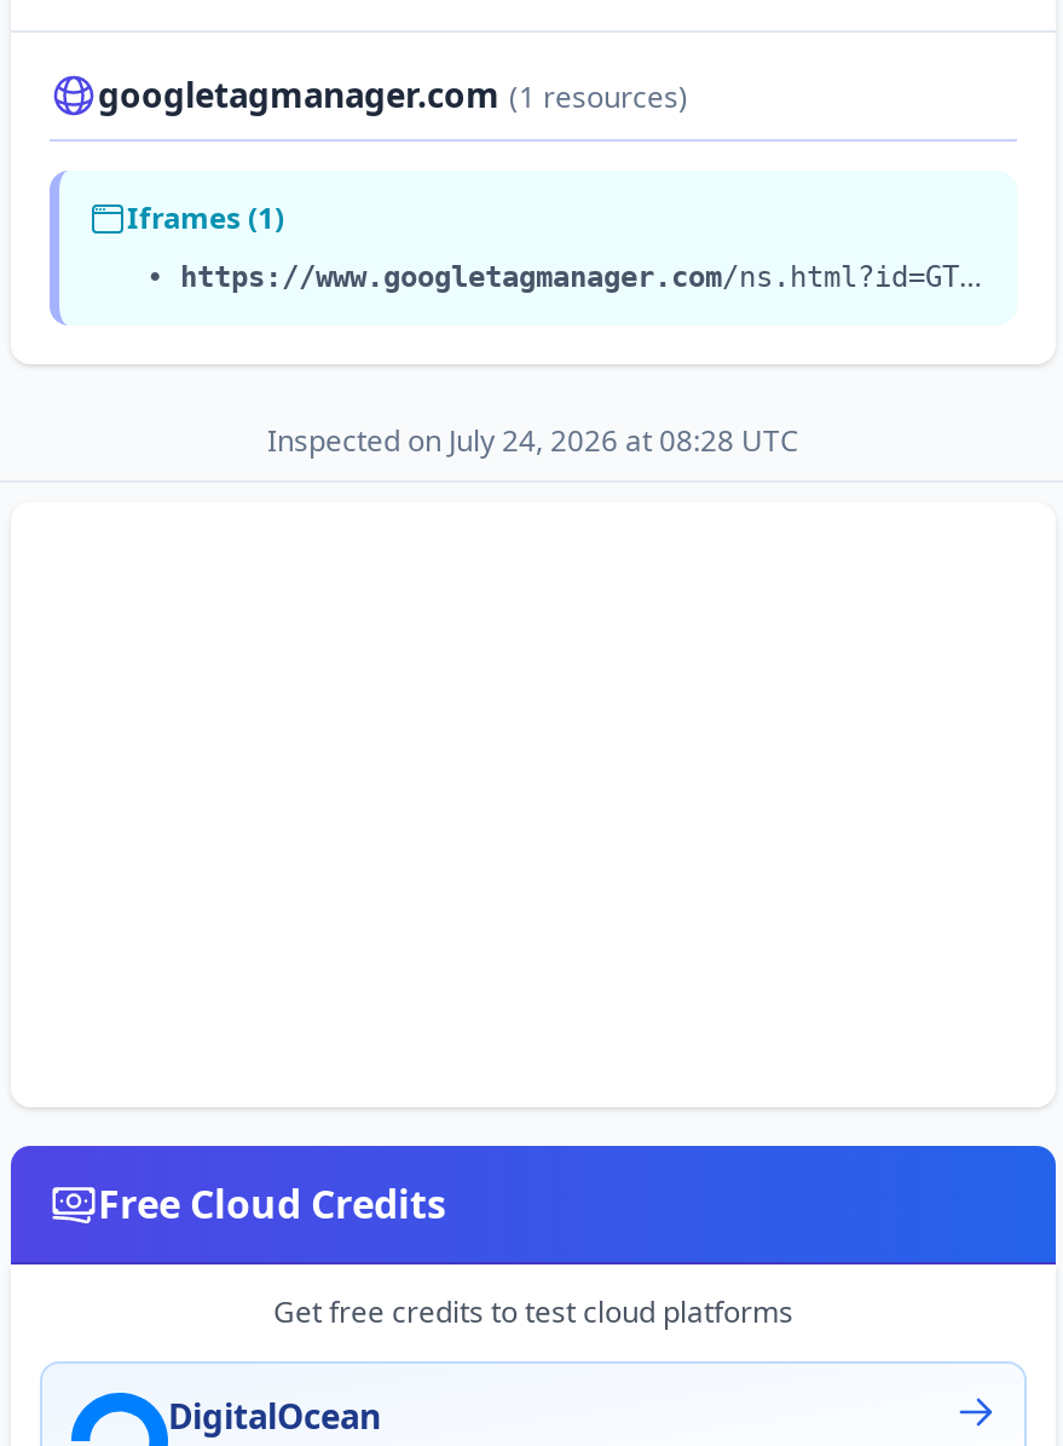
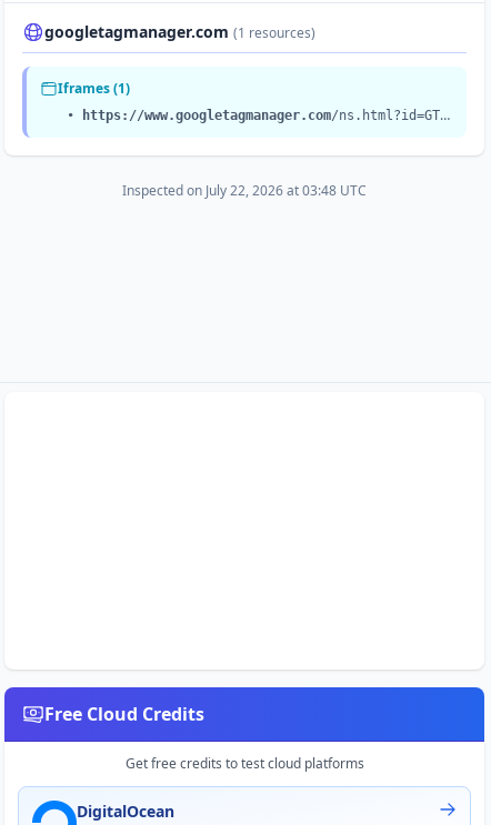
- Inspected on July 24, 2026 at 08:28 UTC
+ Inspected on July 22, 2026 at 03:48 UTC
